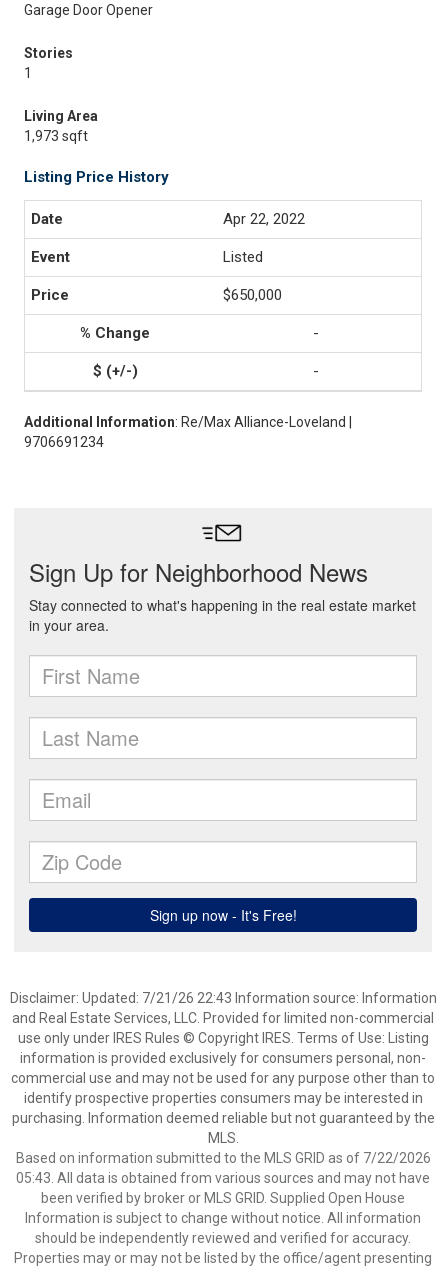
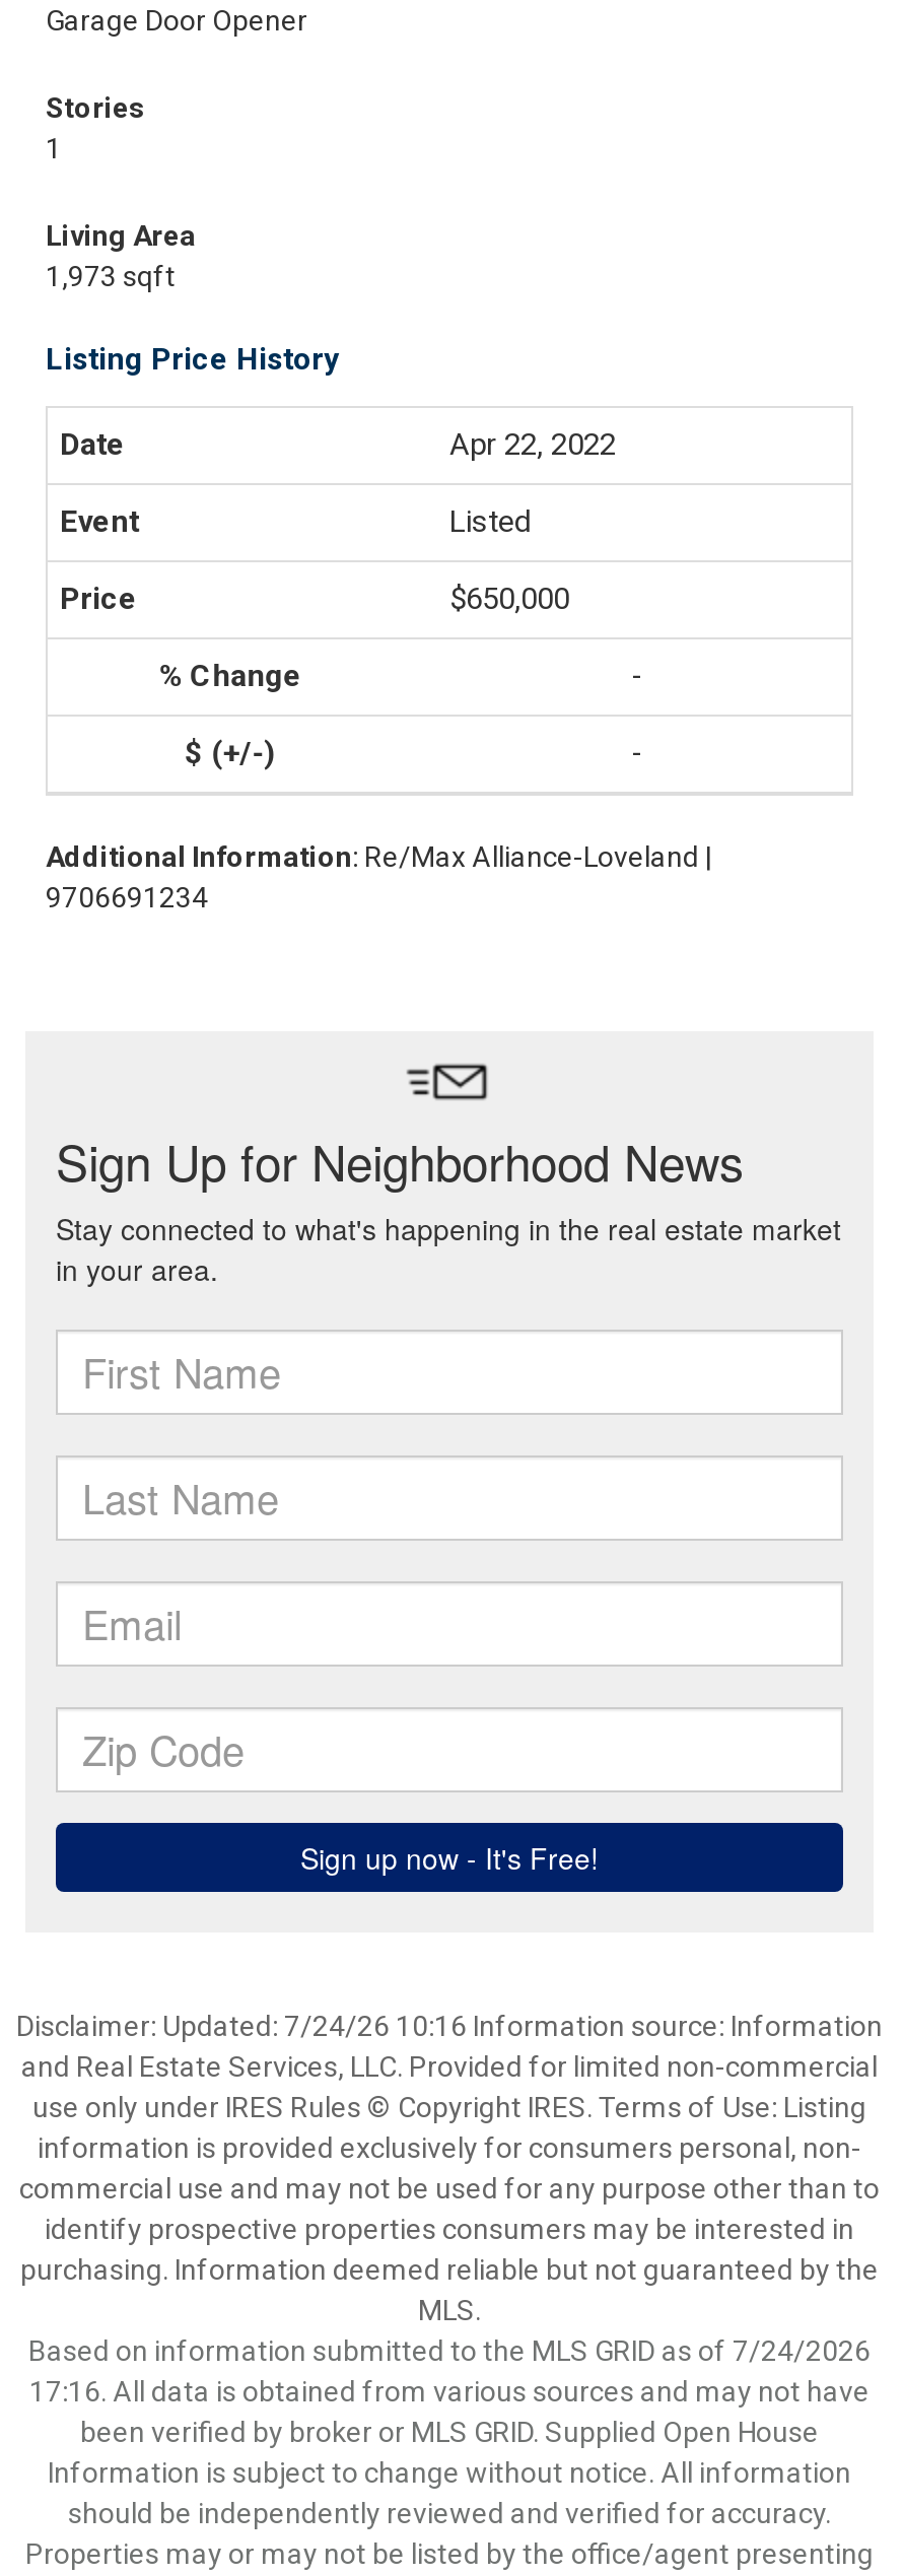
- Disclaimer: Updated: 7/21/26 22:43 Information source: Information
+ Disclaimer: Updated: 7/24/26 10:16 Information source: Information

- Based on information submitted to the MLS GRID as of 7/22/2026
+ Based on information submitted to the MLS GRID as of 7/24/2026

- 05:43. All data is obtained from various sources and may not have
+ 17:16. All data is obtained from various sources and may not have
